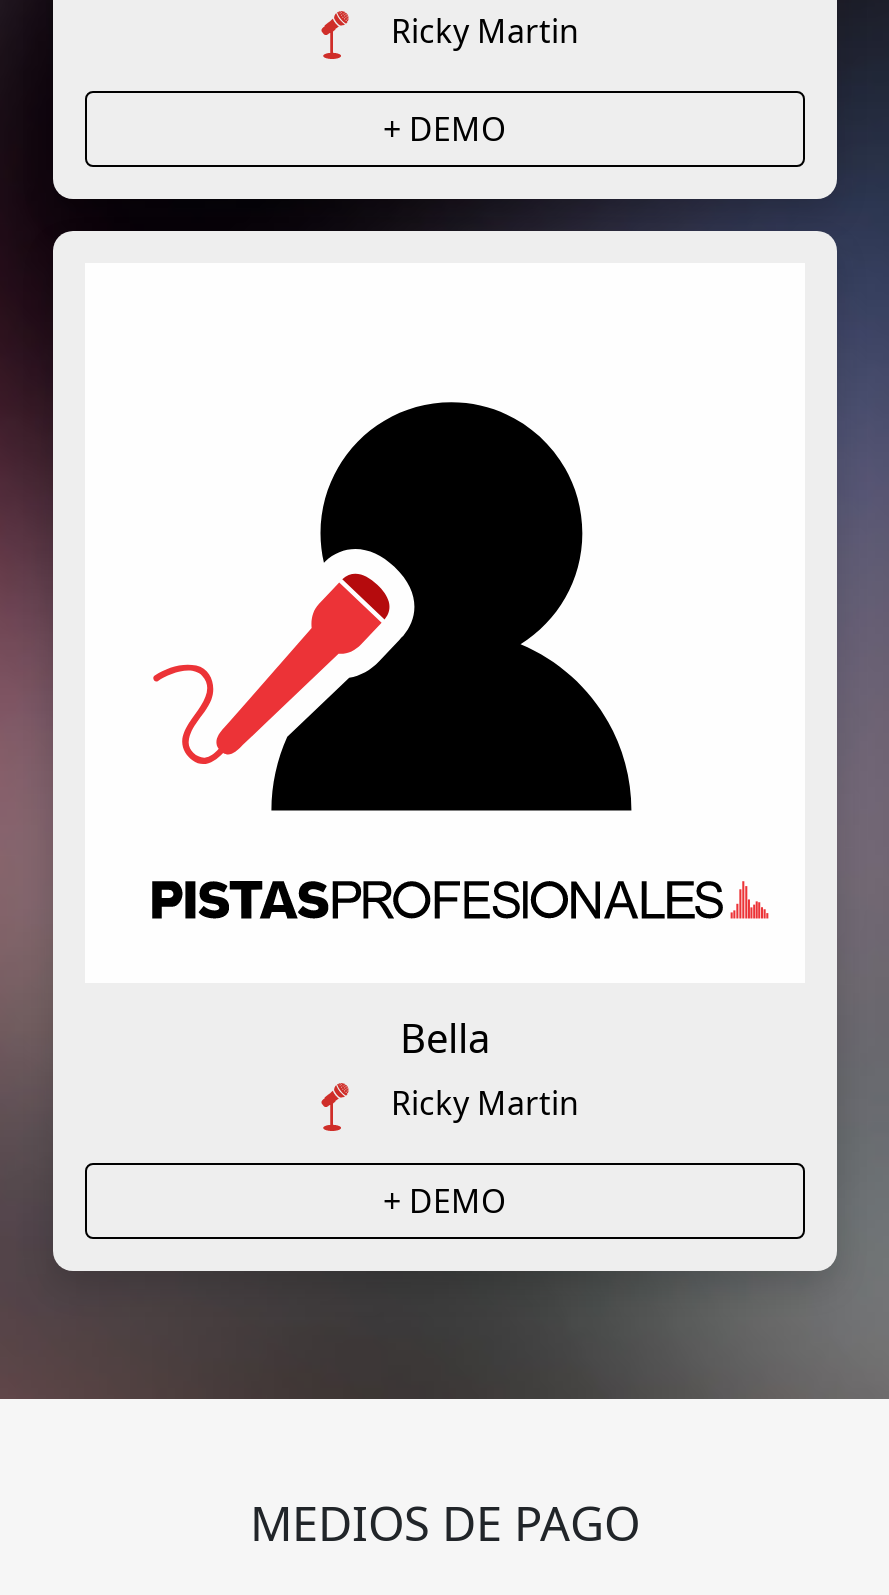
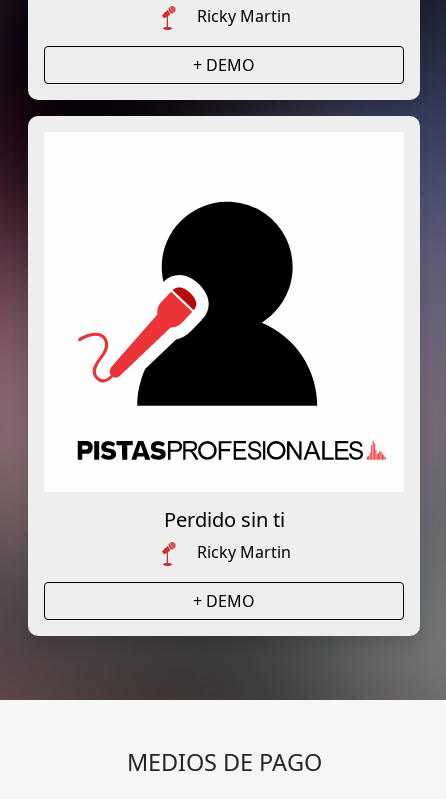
- Bella
+ Perdido sin ti
